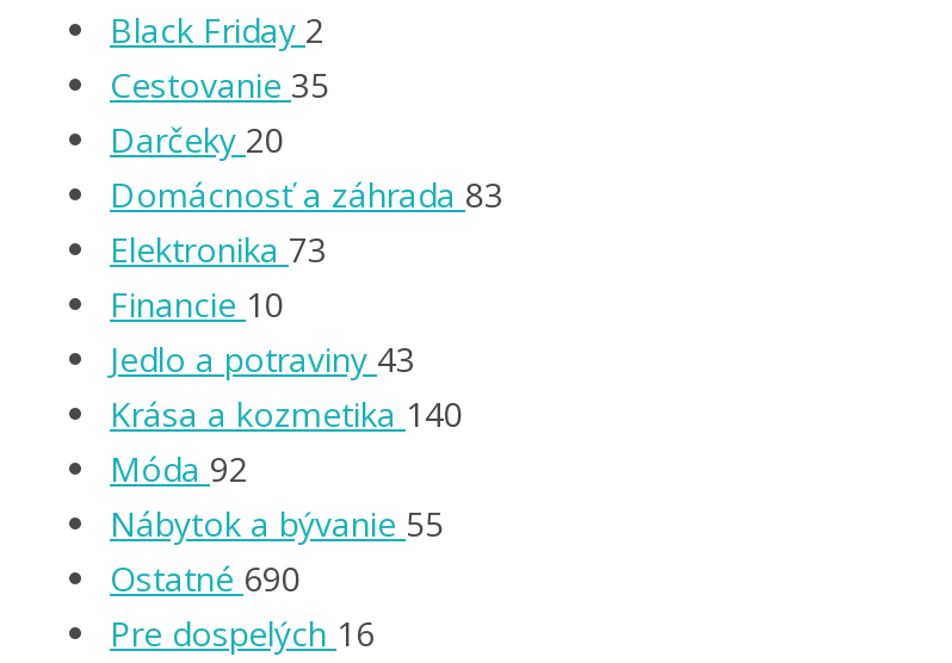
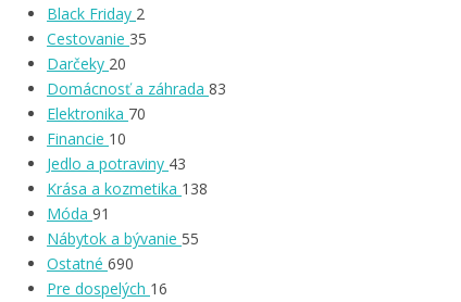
- Elektronika 73
+ Elektronika 70

- Krása a kozmetika 140
+ Krása a kozmetika 138

- Móda 92
+ Móda 91
